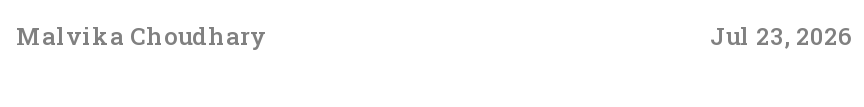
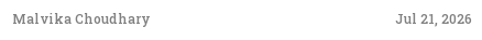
- Jul 23, 2026
+ Jul 21, 2026
